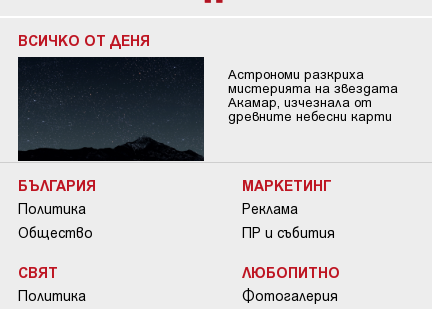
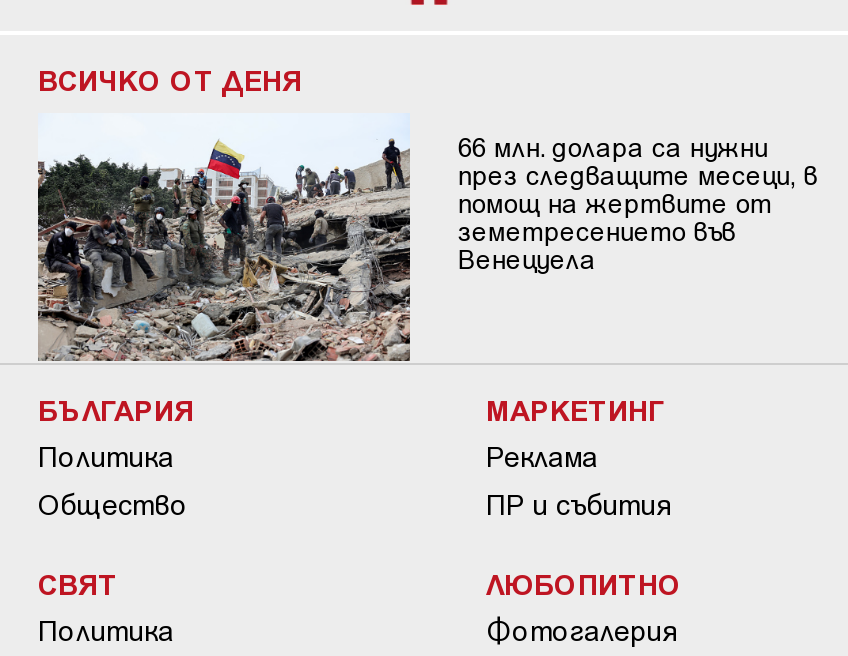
- [image]
- Астрономи разкриха
- мистерията на звездата
- Акамар, изчезнала от
- древните небесни карти
+ [image]
+ 66 млн. долара са нужни
+ през следващите месеци, в
+ помощ на жертвите от
+ земетресението във
+ Венецуела
